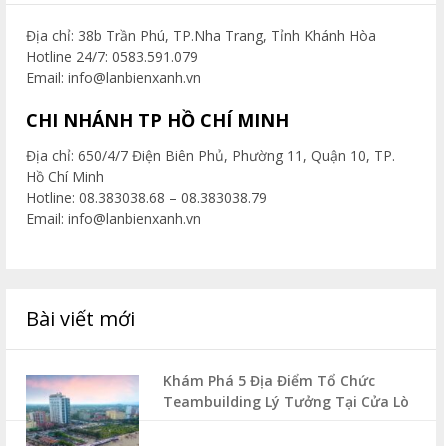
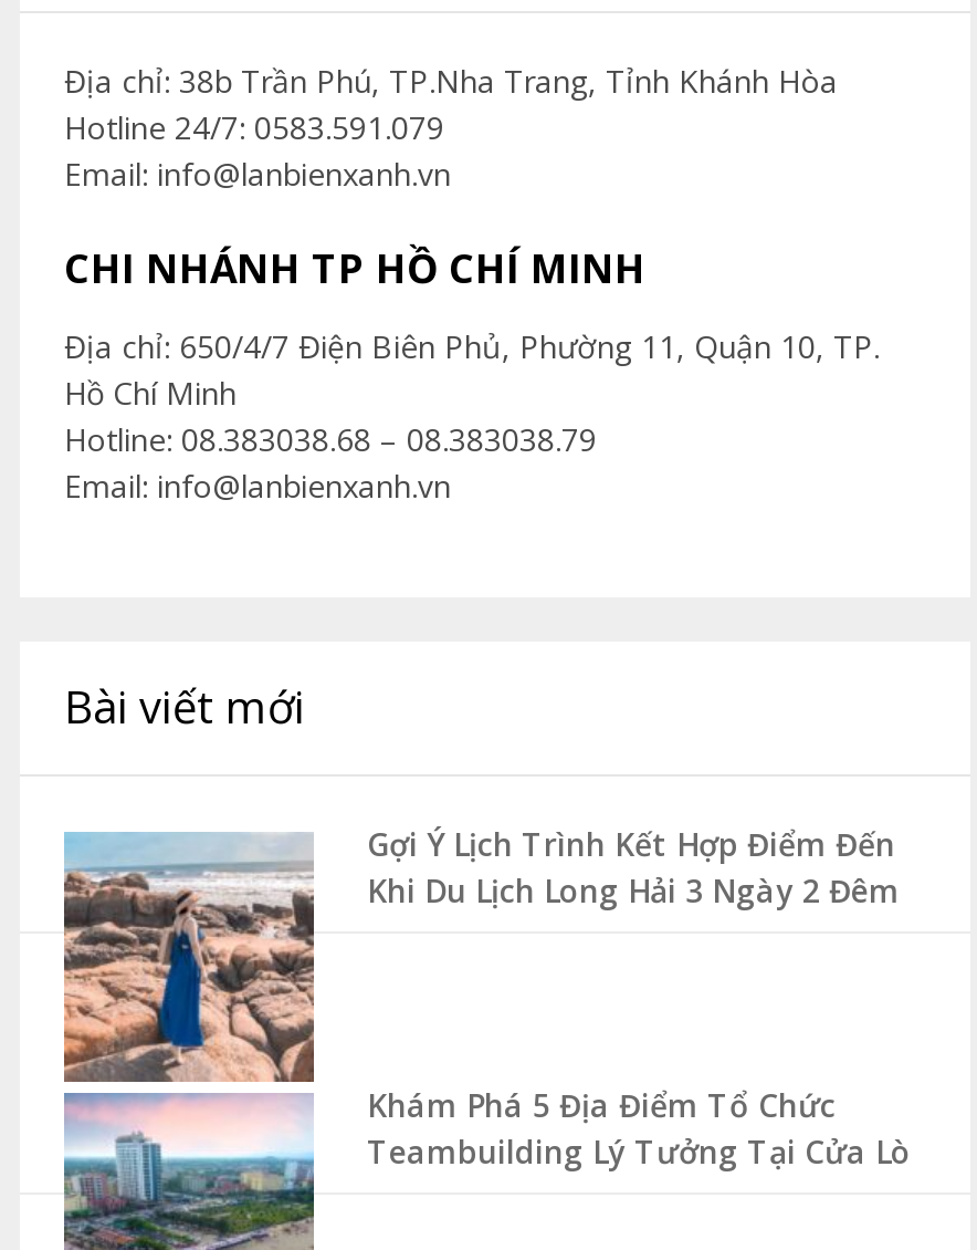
+ [image]
+ Gợi Ý Lịch Trình Kết Hợp Điểm Đến
+ Khi Du Lịch Long Hải 3 Ngày 2 Đêm
